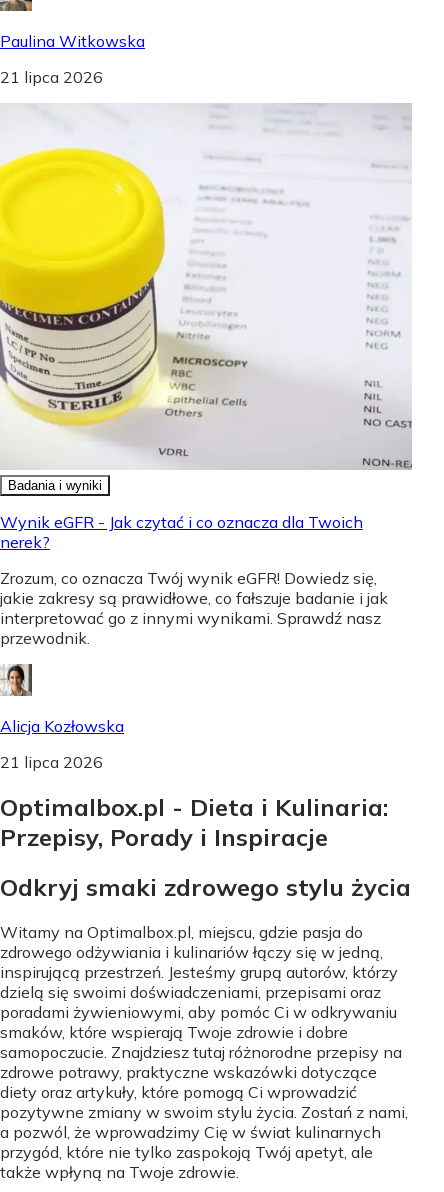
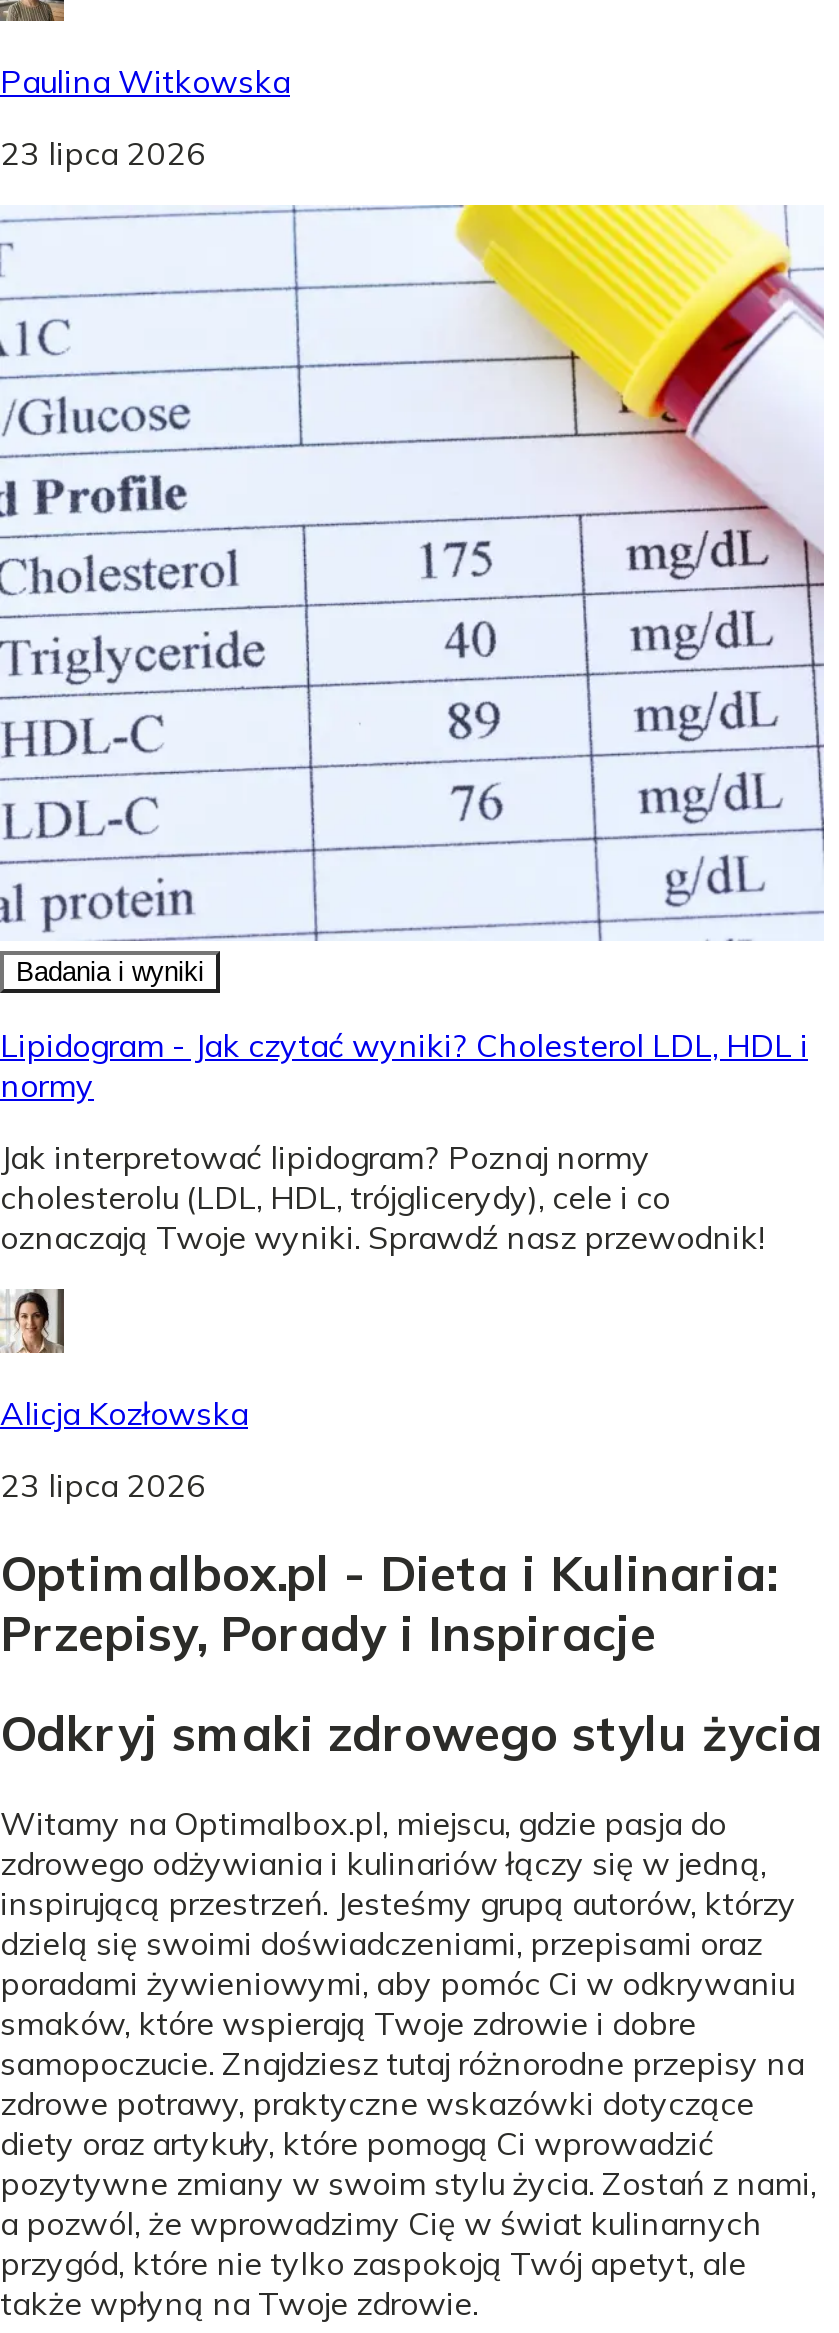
- 21 lipca 2026
+ 23 lipca 2026

- [image]
+ [image]

- Wynik eGFR - Jak czytać i co oznacza dla Twoich
- nerek?
+ Lipidogram - Jak czytać wyniki? Cholesterol LDL, HDL i
+ normy

- Zrozum, co oznacza Twój wynik eGFR! Dowiedz się,
- jakie zakresy są prawidłowe, co fałszuje badanie i jak
- interpretować go z innymi wynikami. Sprawdź nasz
- przewodnik.
+ Jak interpretować lipidogram? Poznaj normy
+ cholesterolu (LDL, HDL, trójglicerydy), cele i co
+ oznaczają Twoje wyniki. Sprawdź nasz przewodnik!

- 21 lipca 2026
+ 23 lipca 2026
